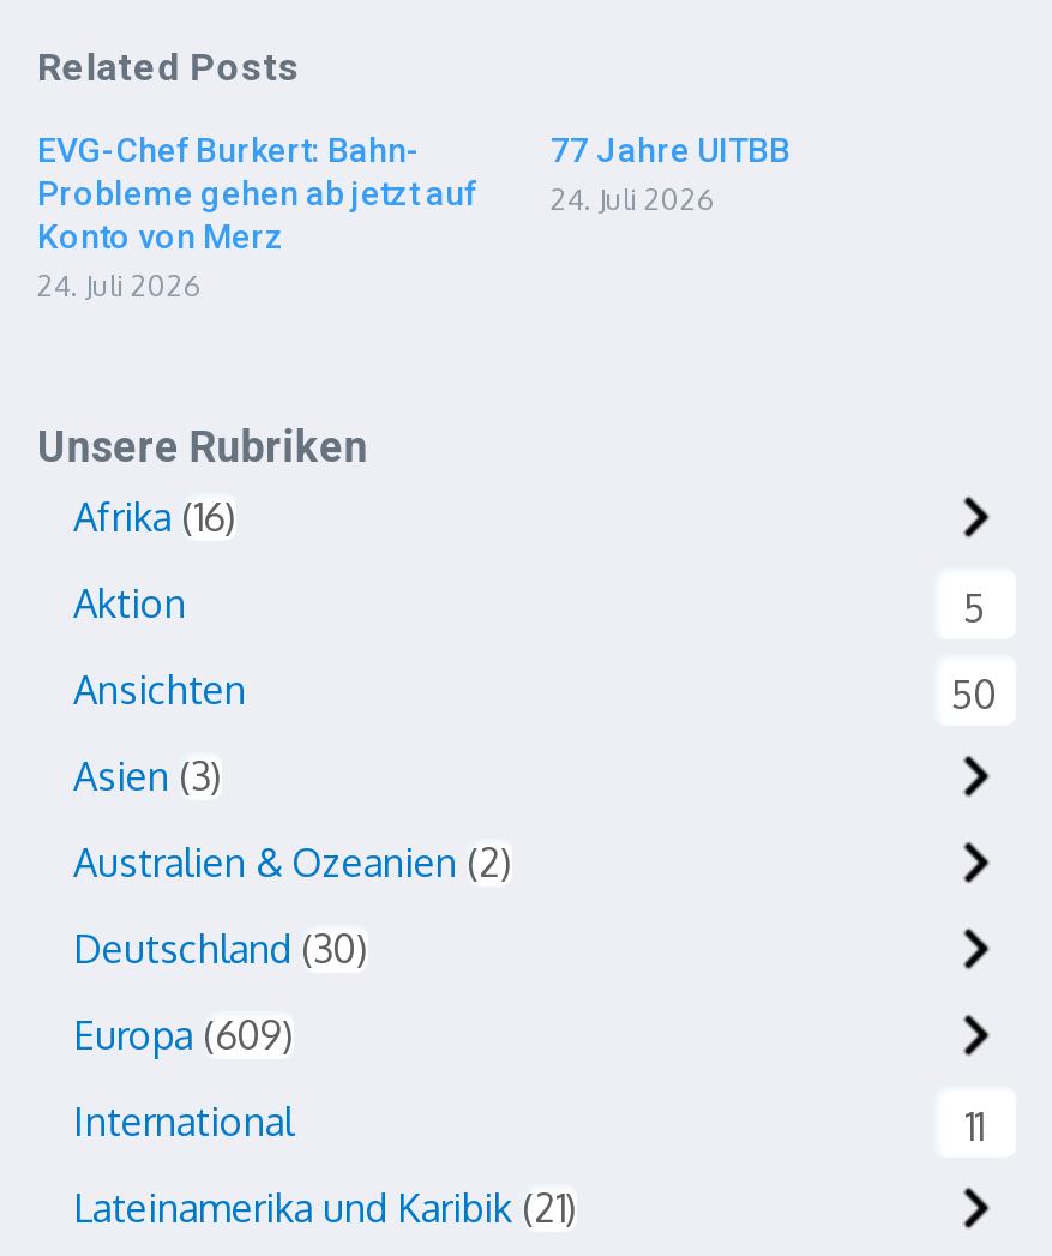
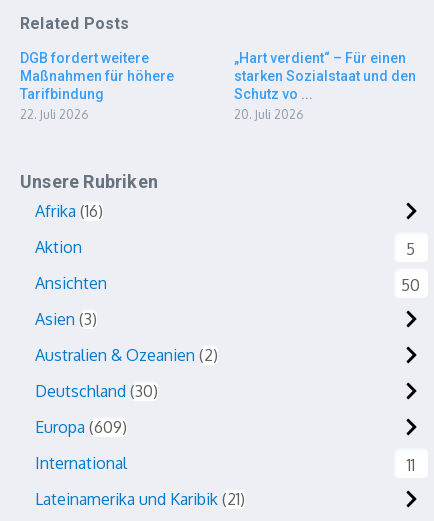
- EVG-Chef Burkert: Bahn-
- Probleme gehen ab jetzt auf
- Konto von Merz
- 24. Juli 2026
+ DGB fordert weitere
+ Maßnahmen für höhere
+ Tarifbindung
+ 22. Juli 2026

- 77 Jahre UITBB
- 24. Juli 2026
+ „Hart verdient“ – Für einen
+ starken Sozialstaat und den
+ Schutz vo ...
+ 20. Juli 2026
